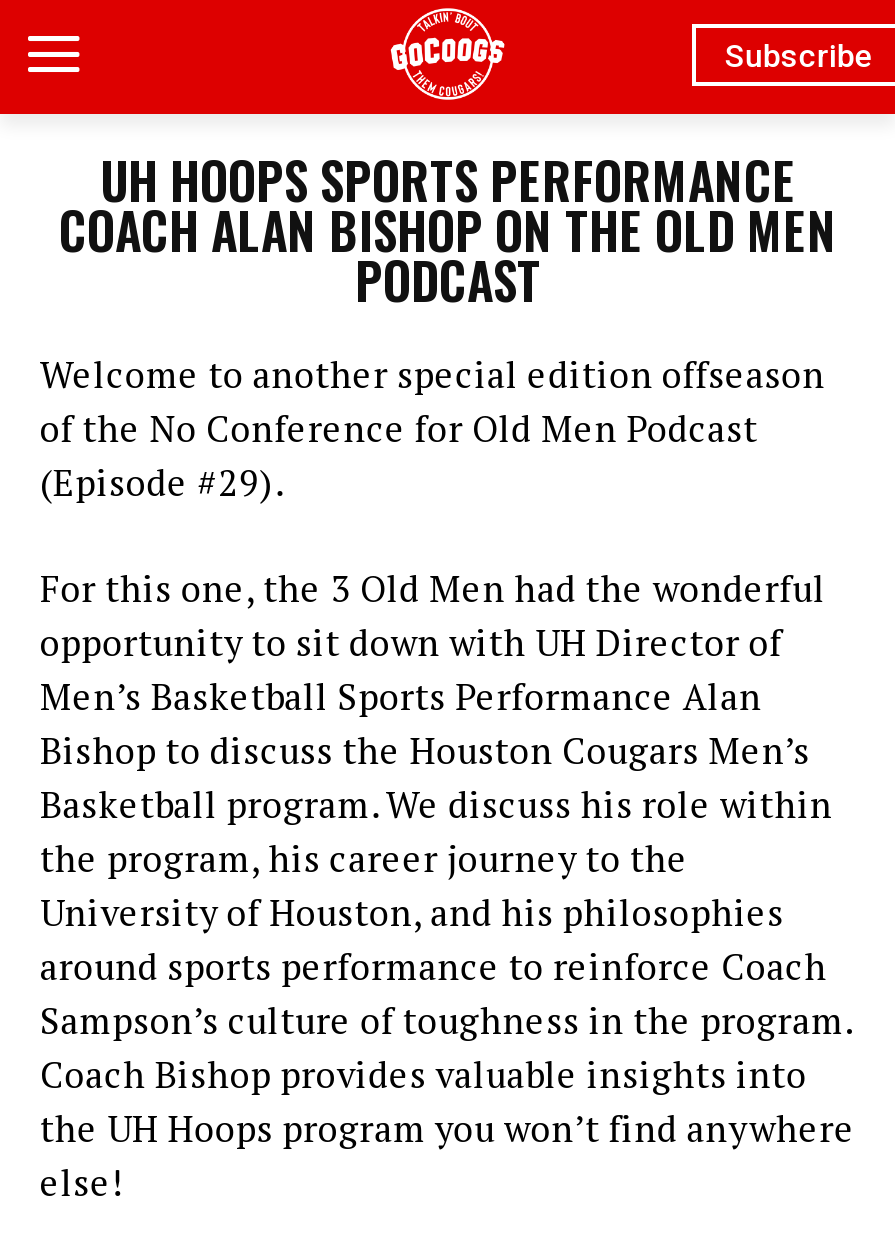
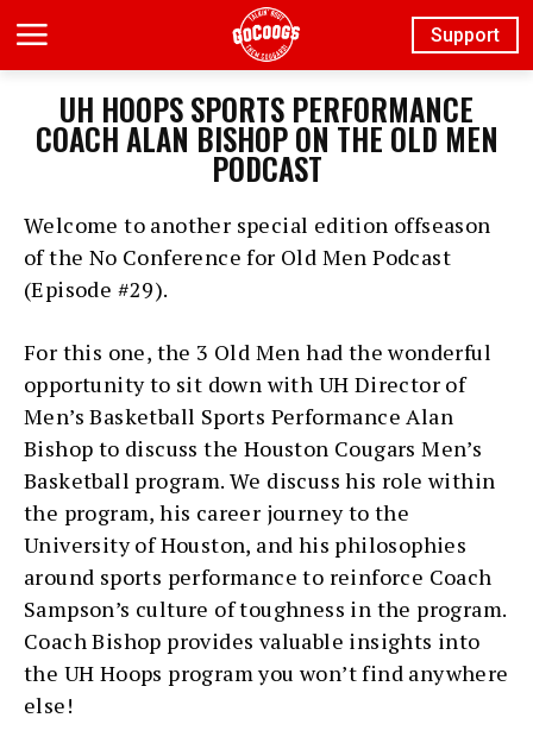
- Subscribe
+ Support
